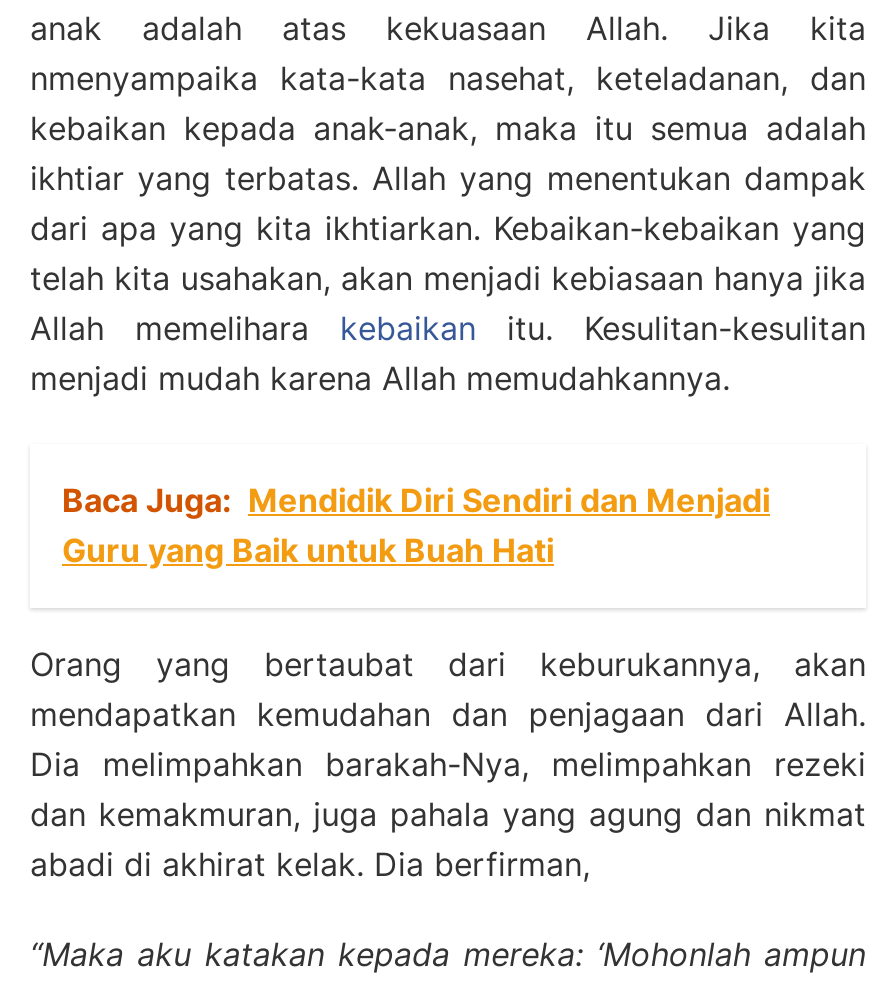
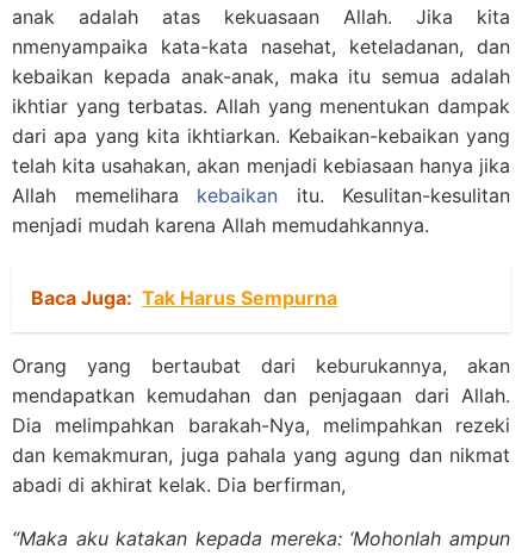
- Baca Juga: Mendidik Diri Sendiri dan Menjadi
- Guru yang Baik untuk Buah Hati
+ Baca Juga: Tak Harus Sempurna
